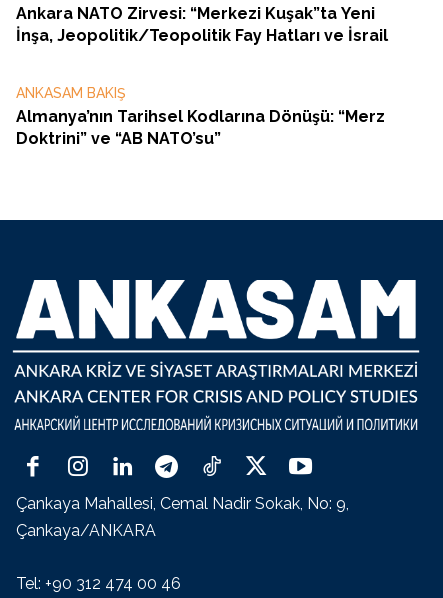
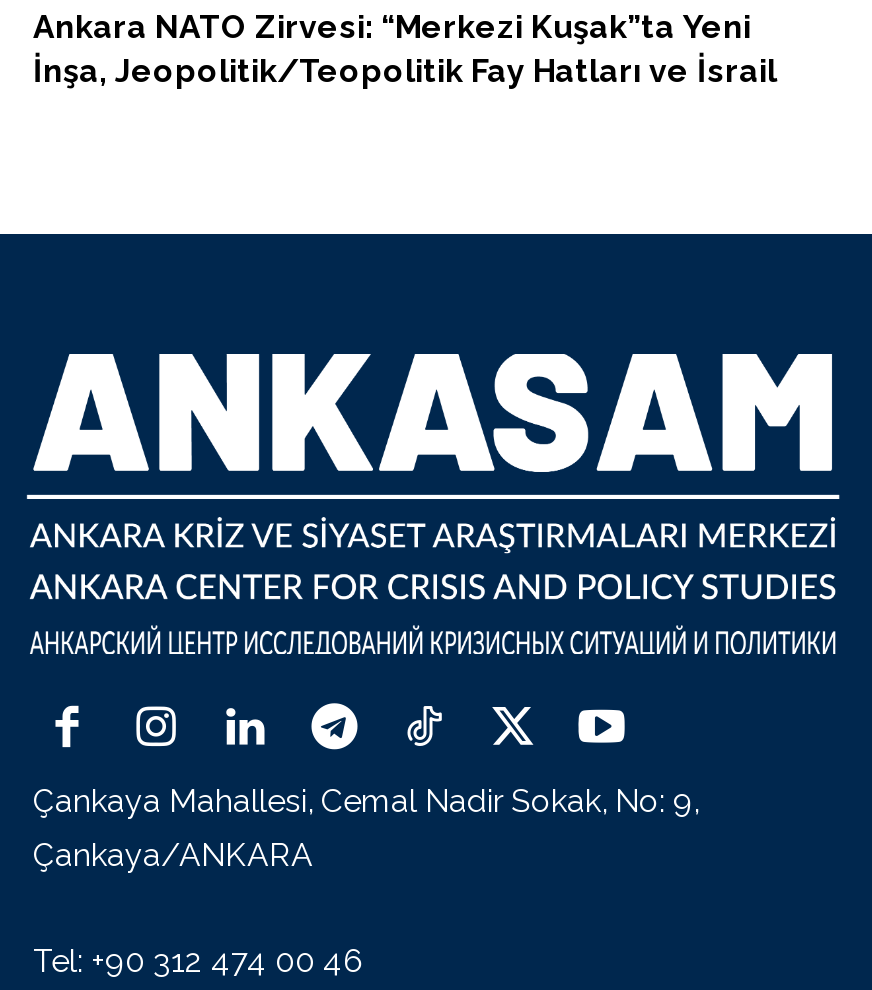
- ANKASAM BAKIŞ
- Almanya’nın Tarihsel Kodlarına Dönüşü: “Merz
- Doktrini” ve “AB NATO’su”
